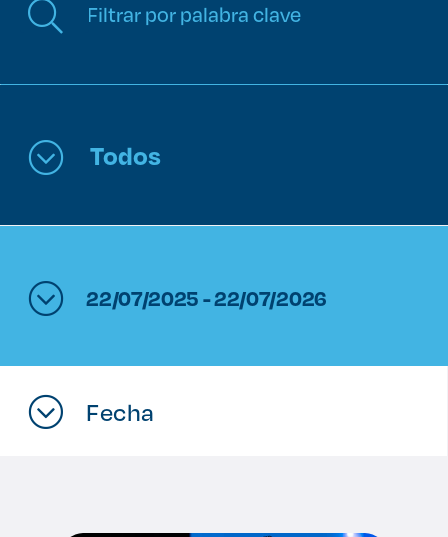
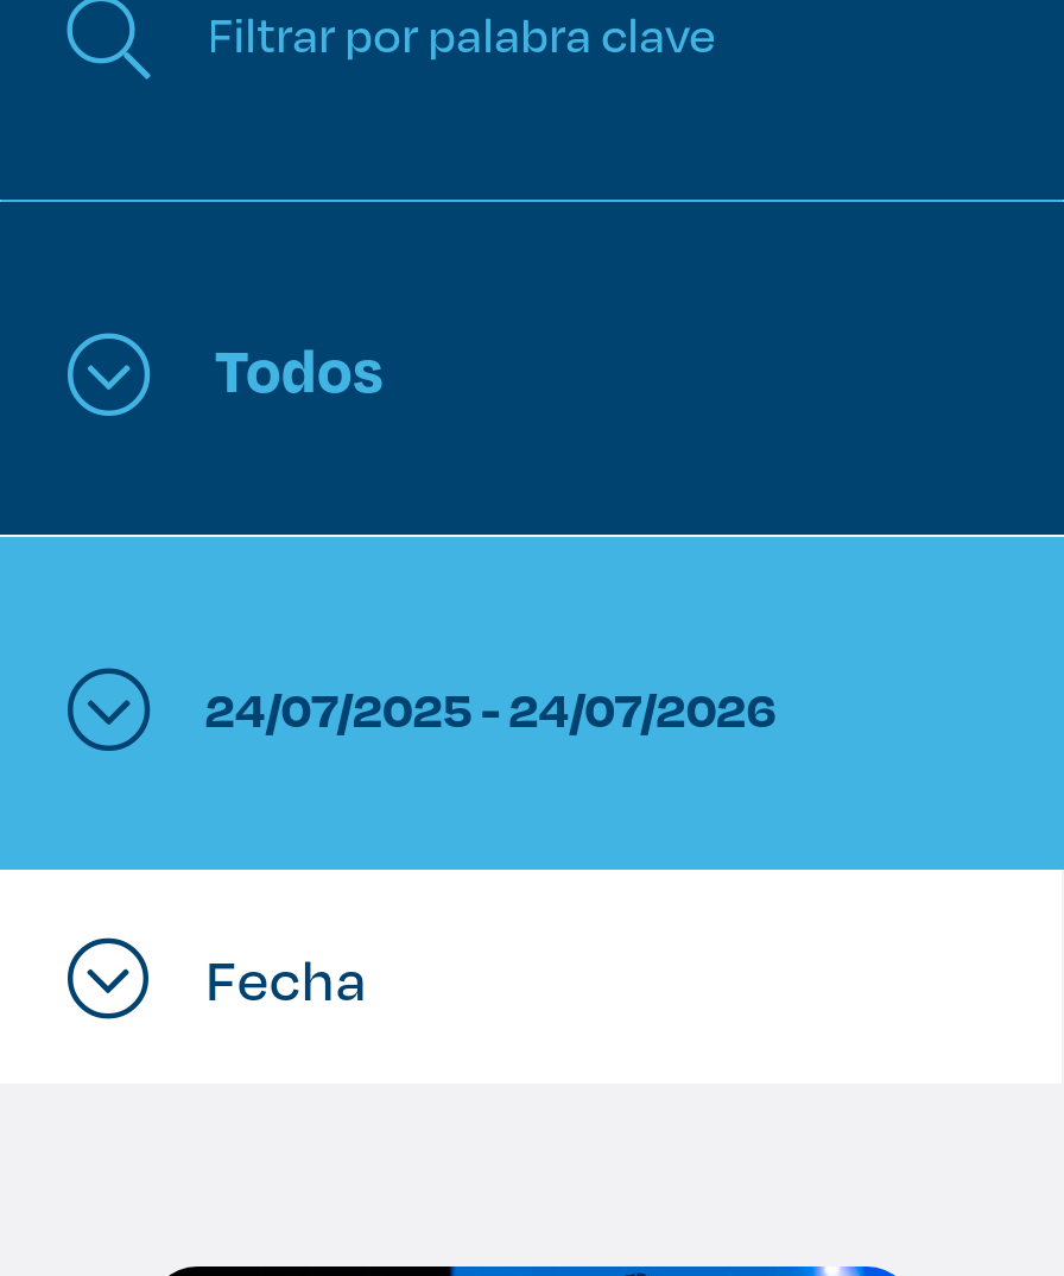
- 22/07/2025 - 22/07/2026
+ 24/07/2025 - 24/07/2026
